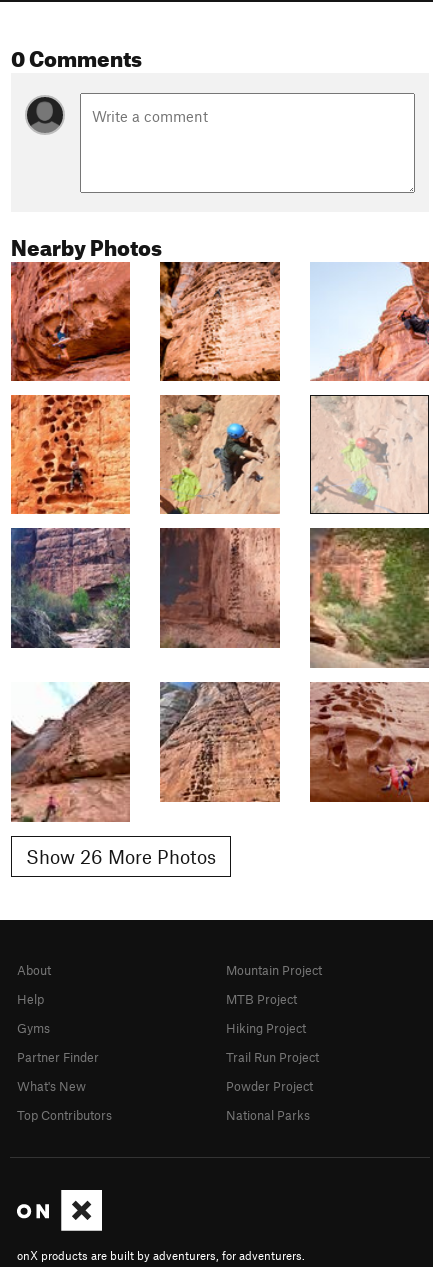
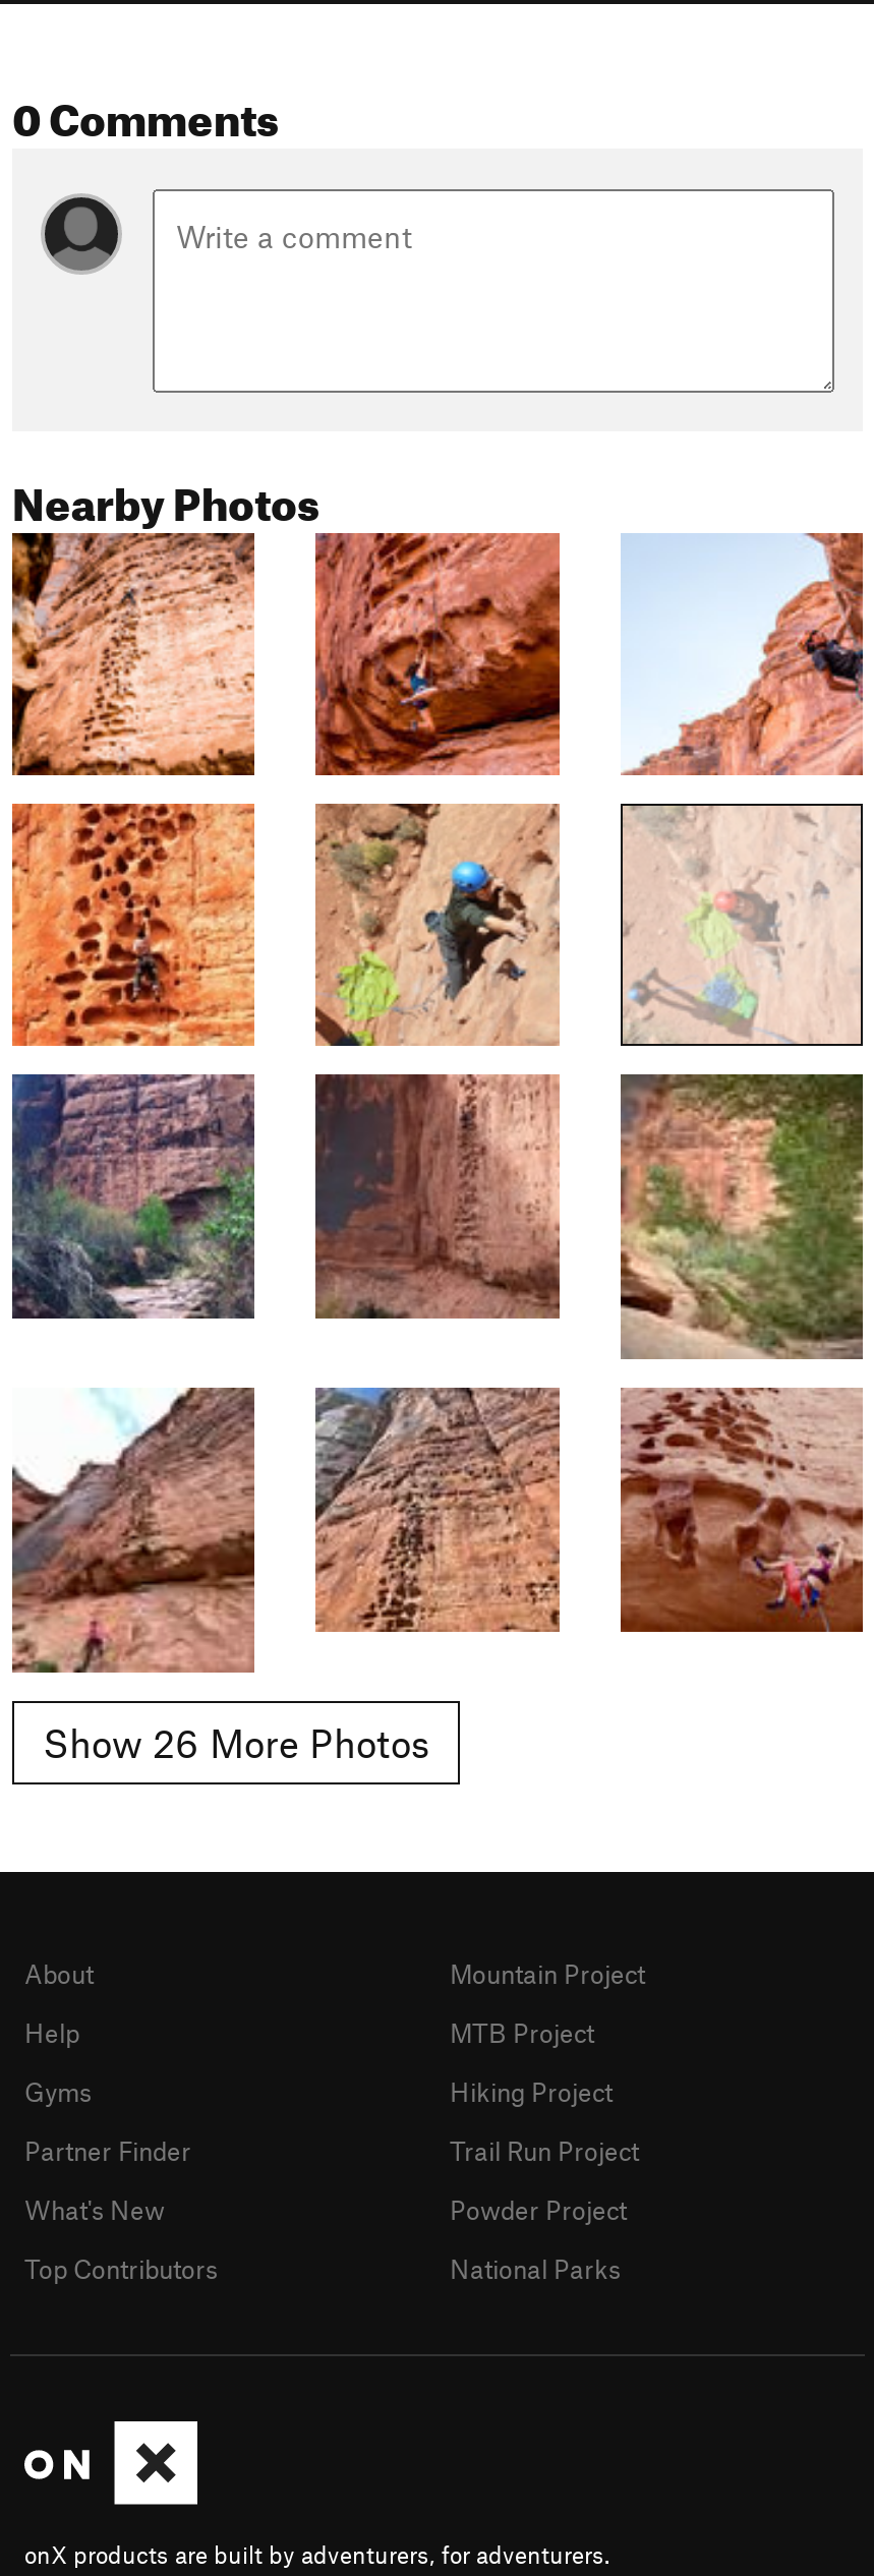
- [image]
+ [image]

- [image]
+ [image]
